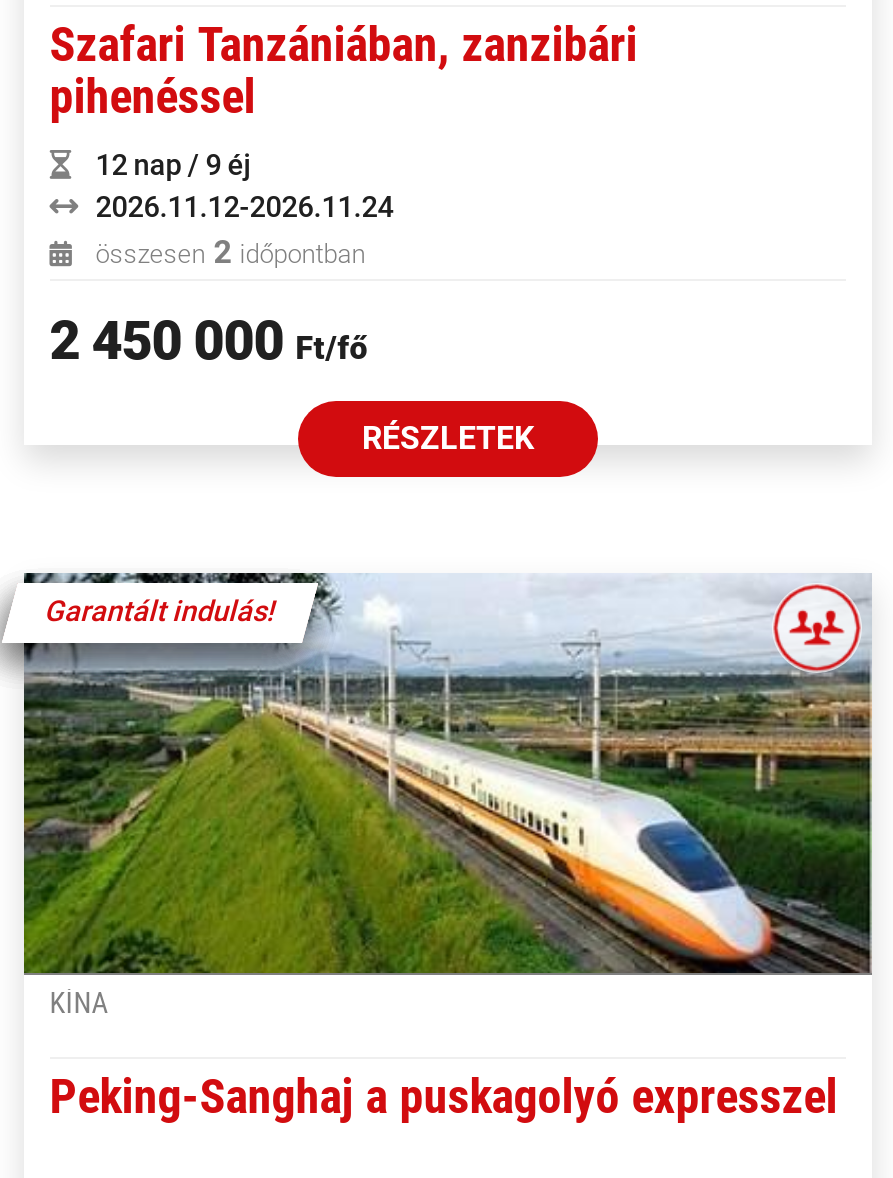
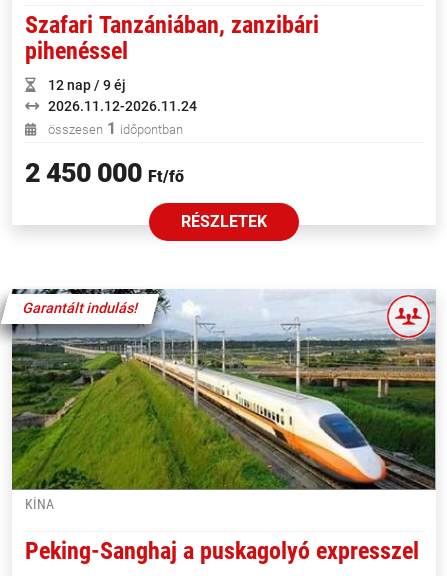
- összesen 2 időpontban
+ összesen 1 időpontban
